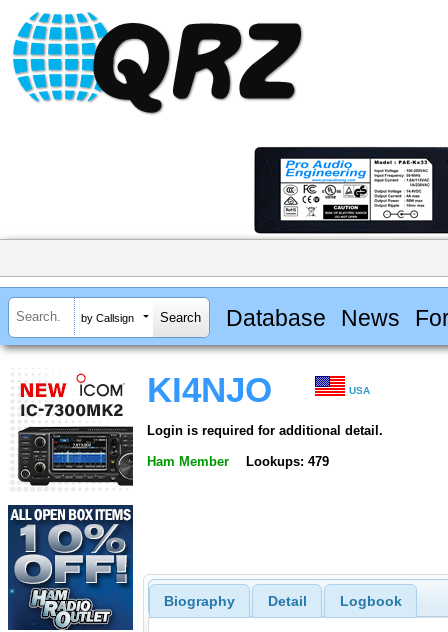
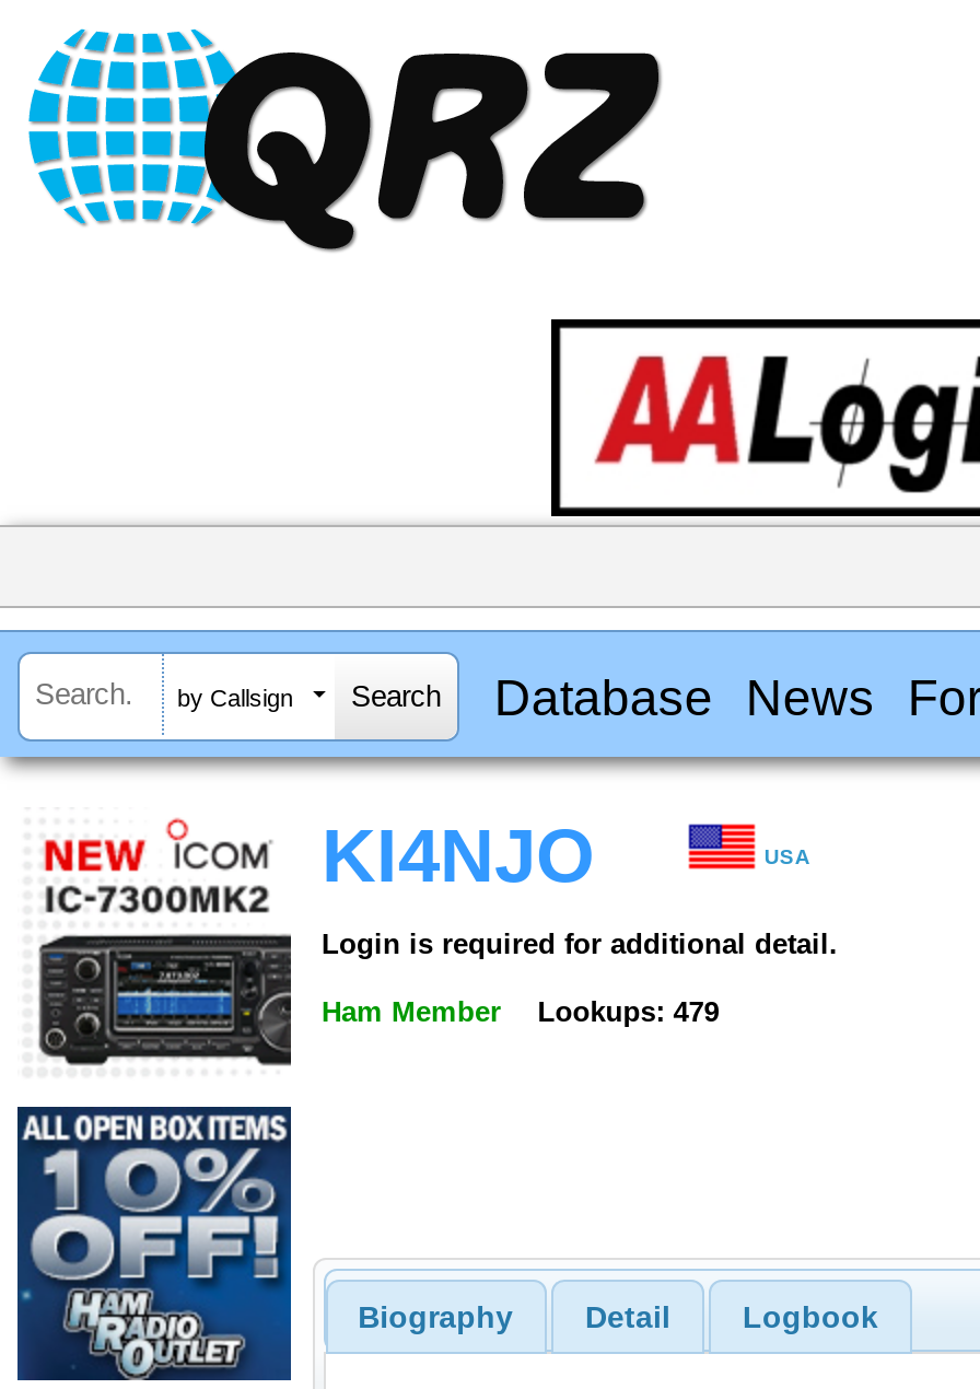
- [image]
+ [image]
